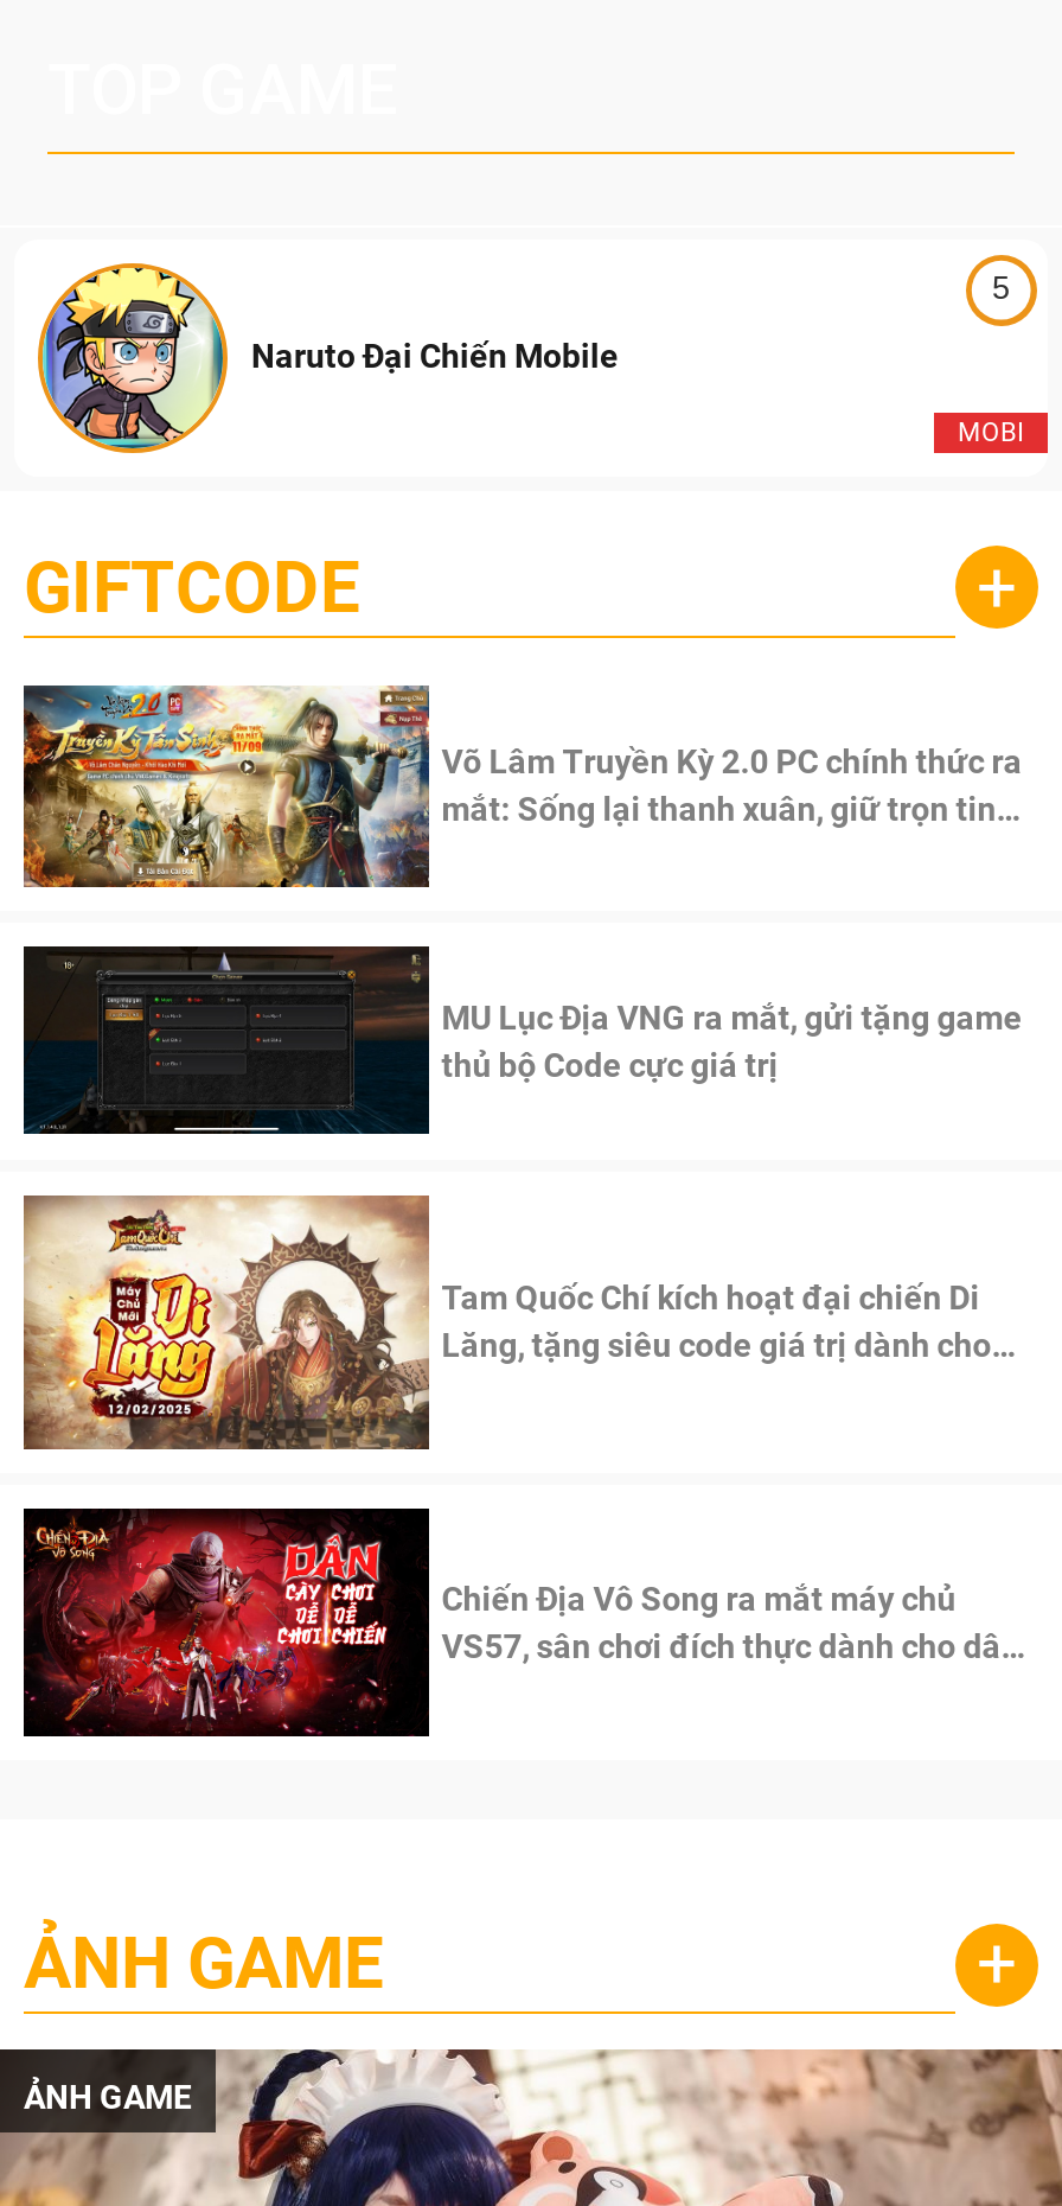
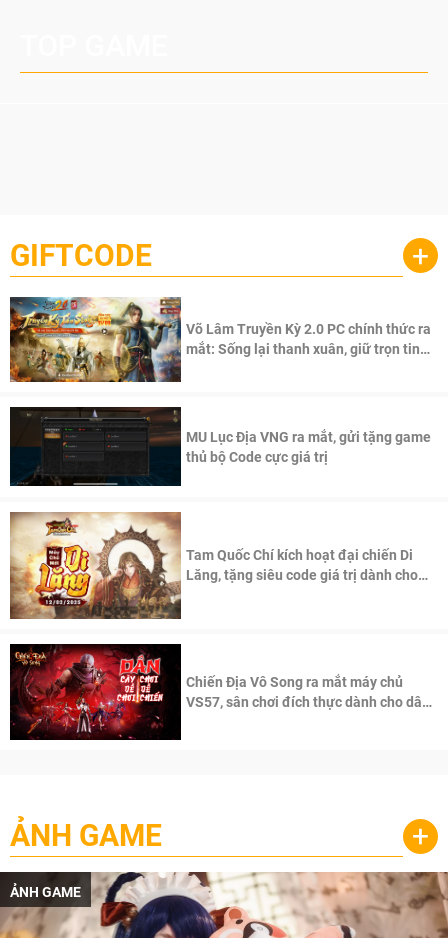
- [image]
- Naruto Đại Chiến Mobile

- 5

- MOBI
